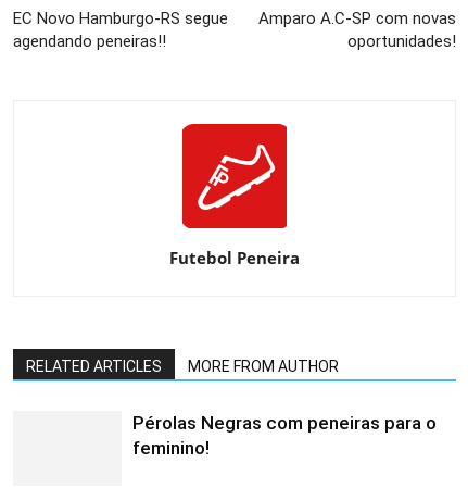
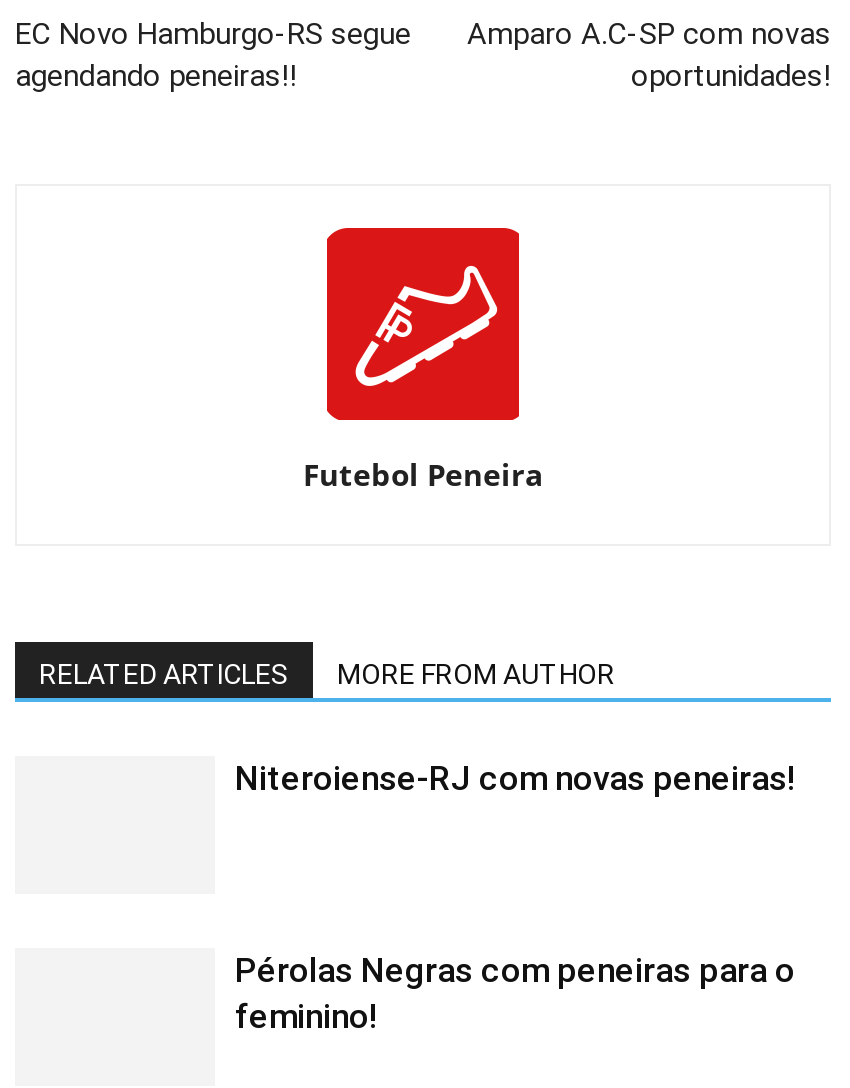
+ Niteroiense-RJ com novas peneiras!
